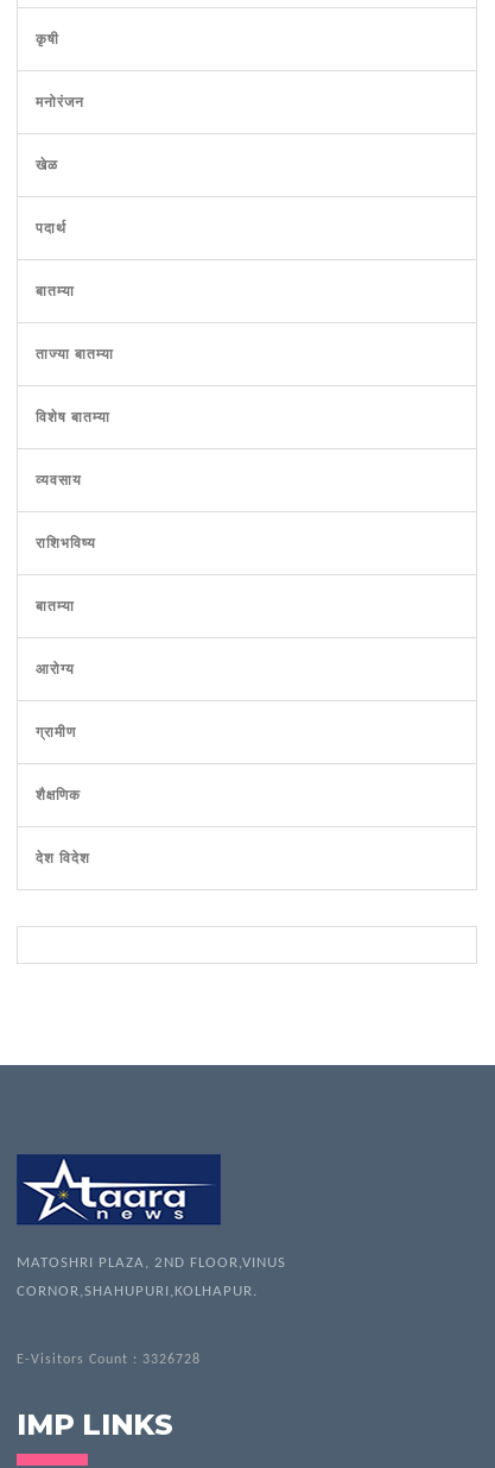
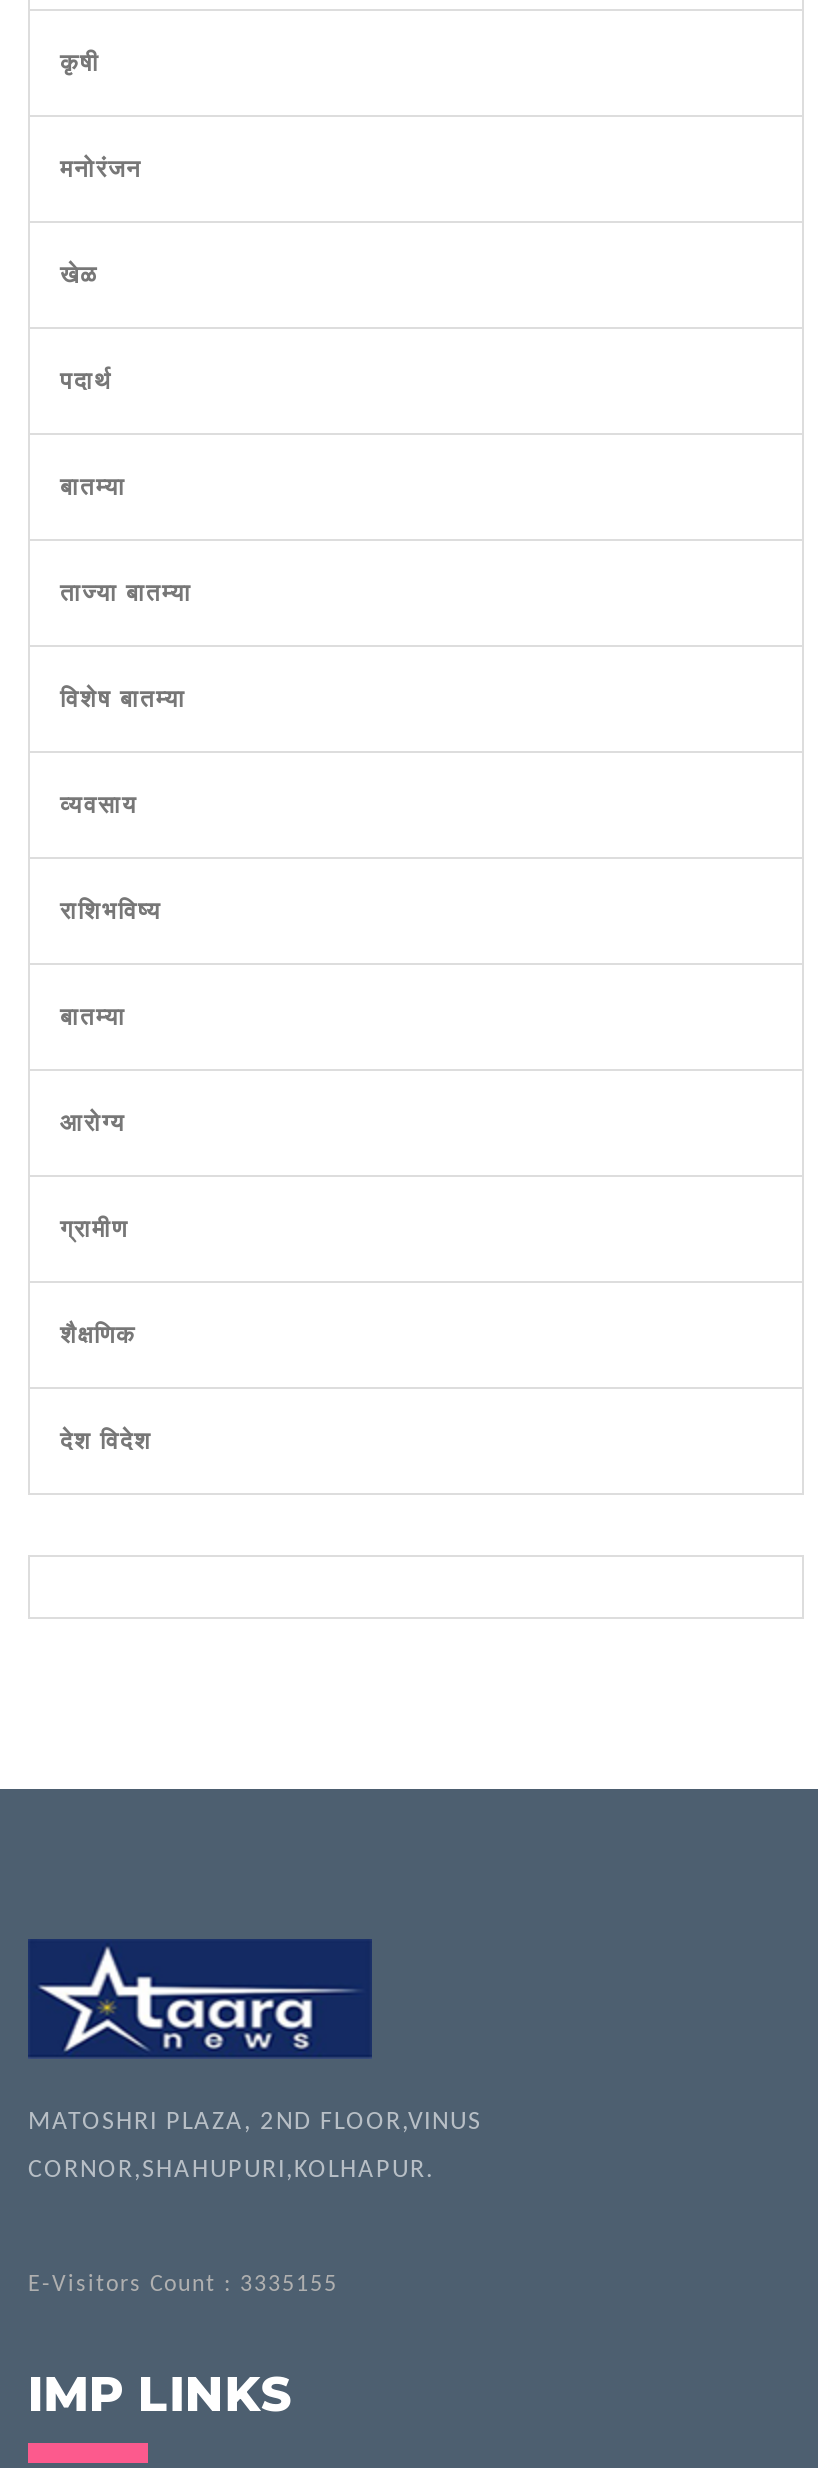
- E-Visitors Count : 3326728
+ E-Visitors Count : 3335155
